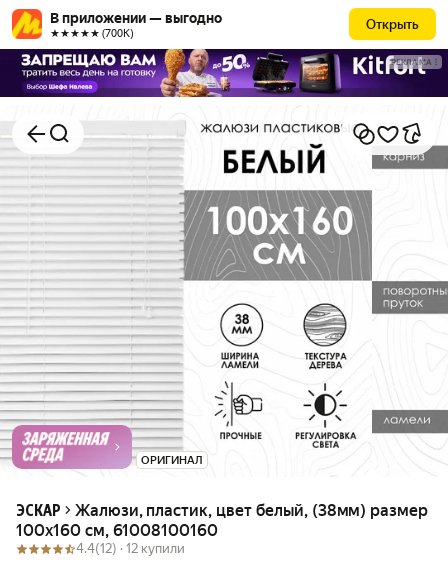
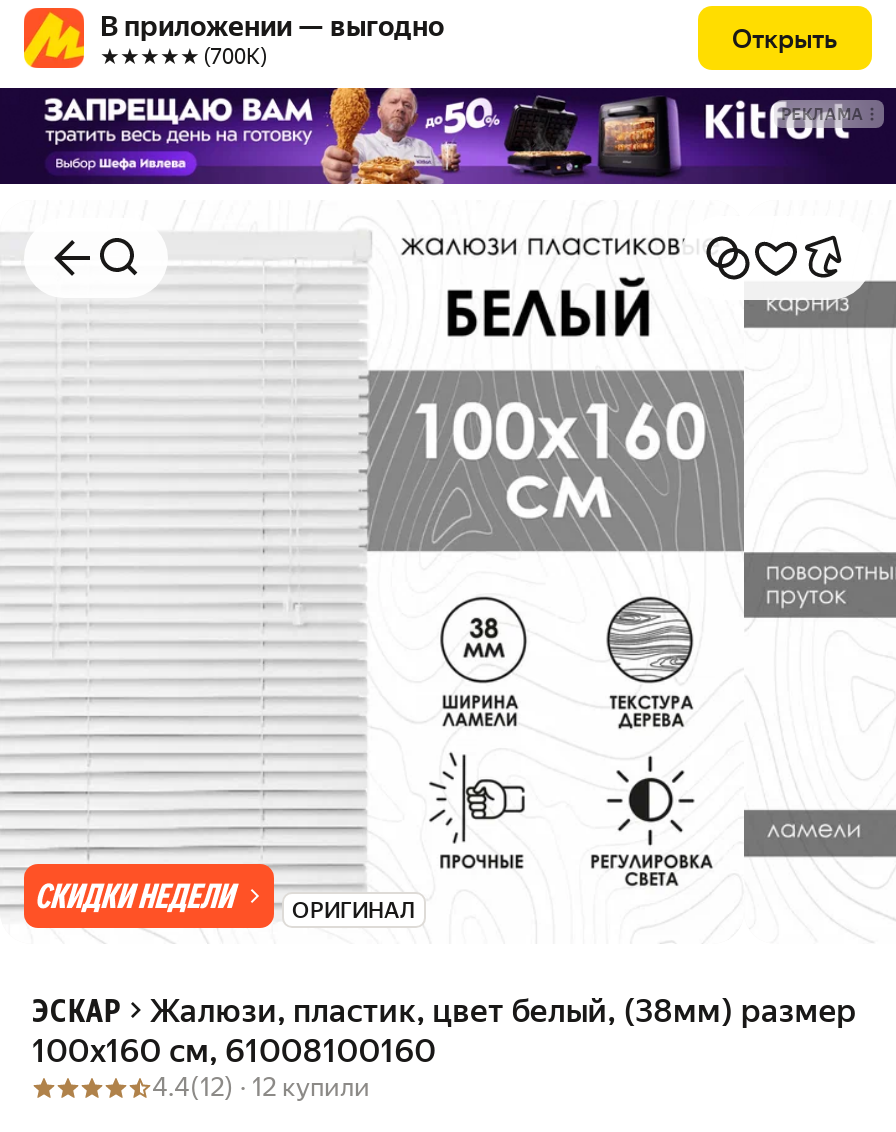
- [image]
+ [image]
